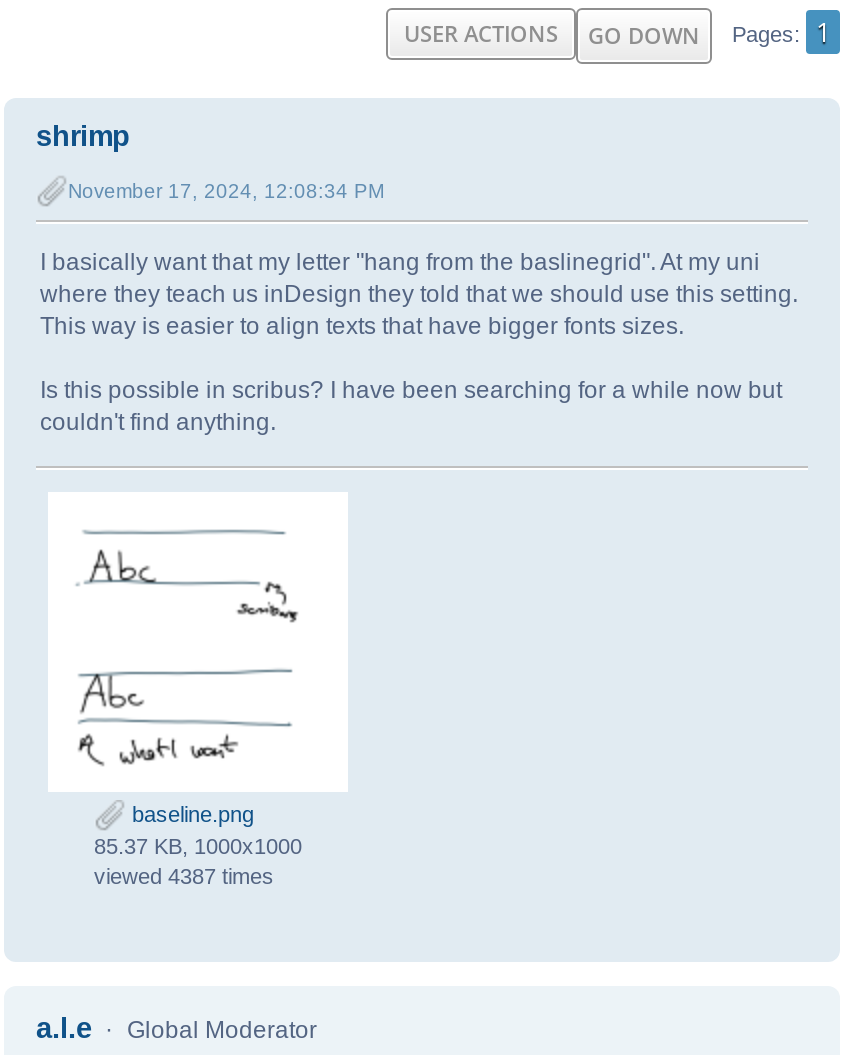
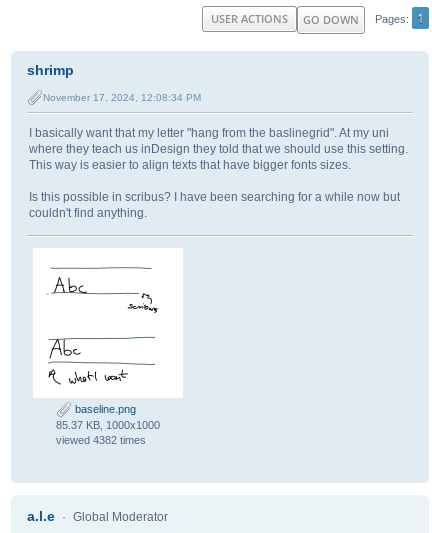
- viewed 4387 times
+ viewed 4382 times
